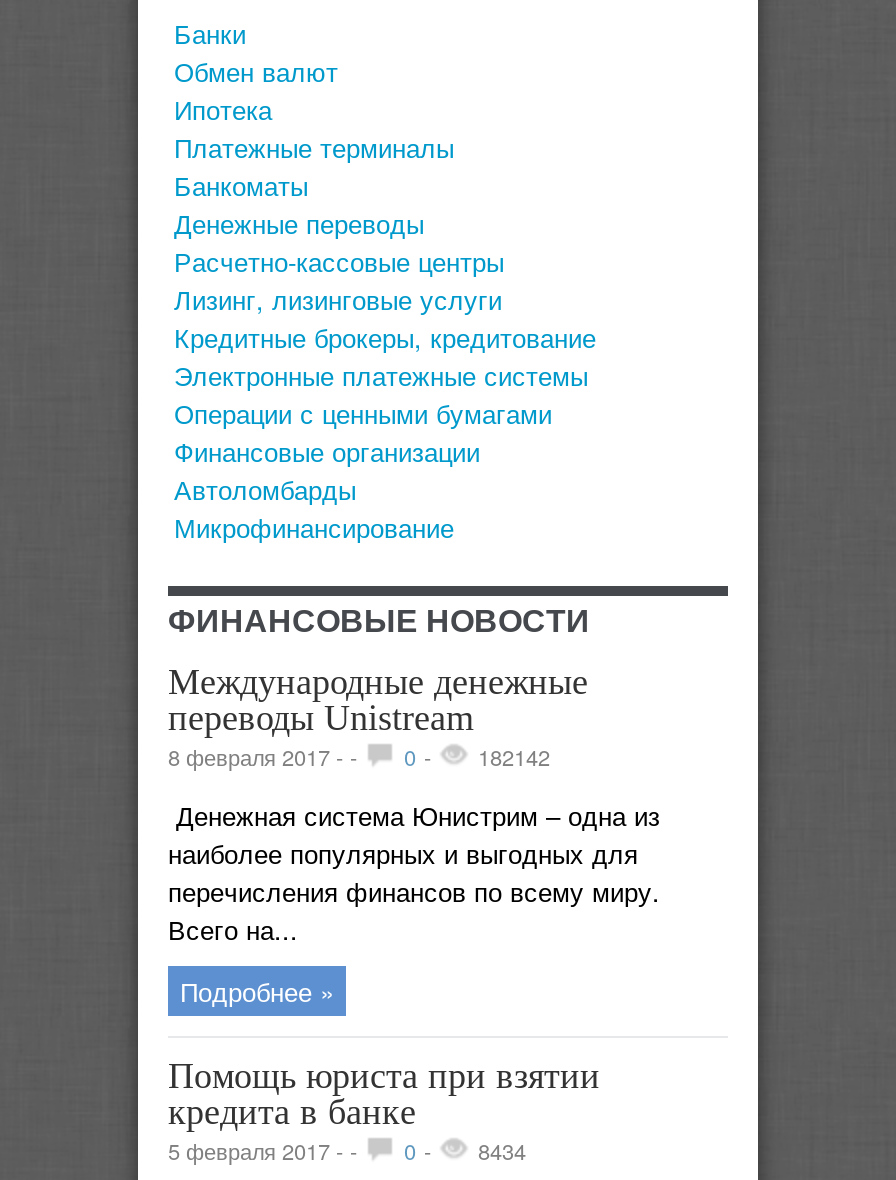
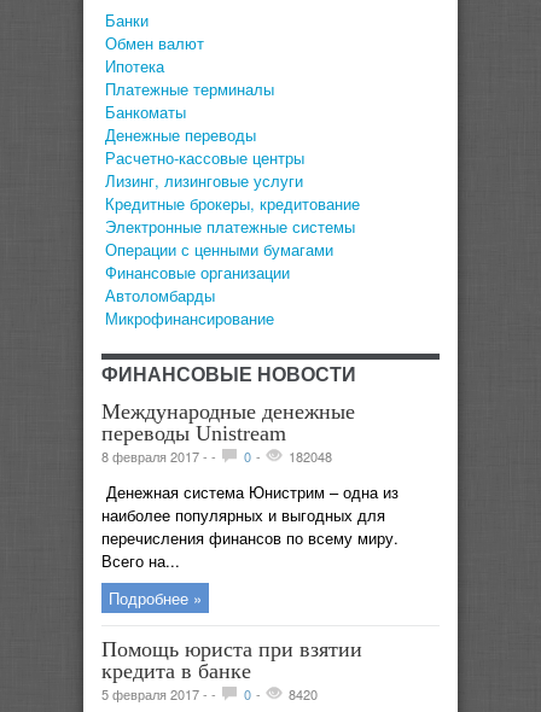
- 8 февраля 2017 - - 0 - 182142
+ 8 февраля 2017 - - 0 - 182048

- 5 февраля 2017 - - 0 - 8434
+ 5 февраля 2017 - - 0 - 8420
